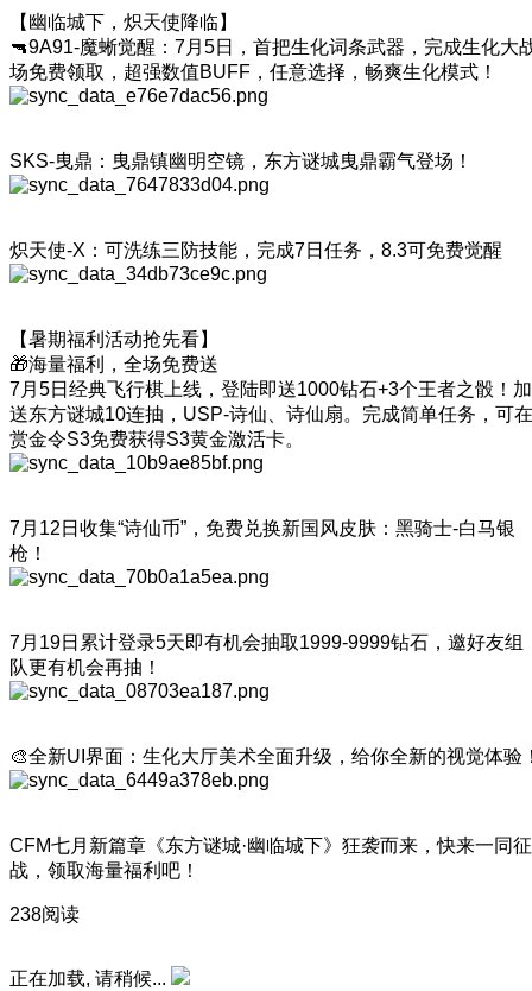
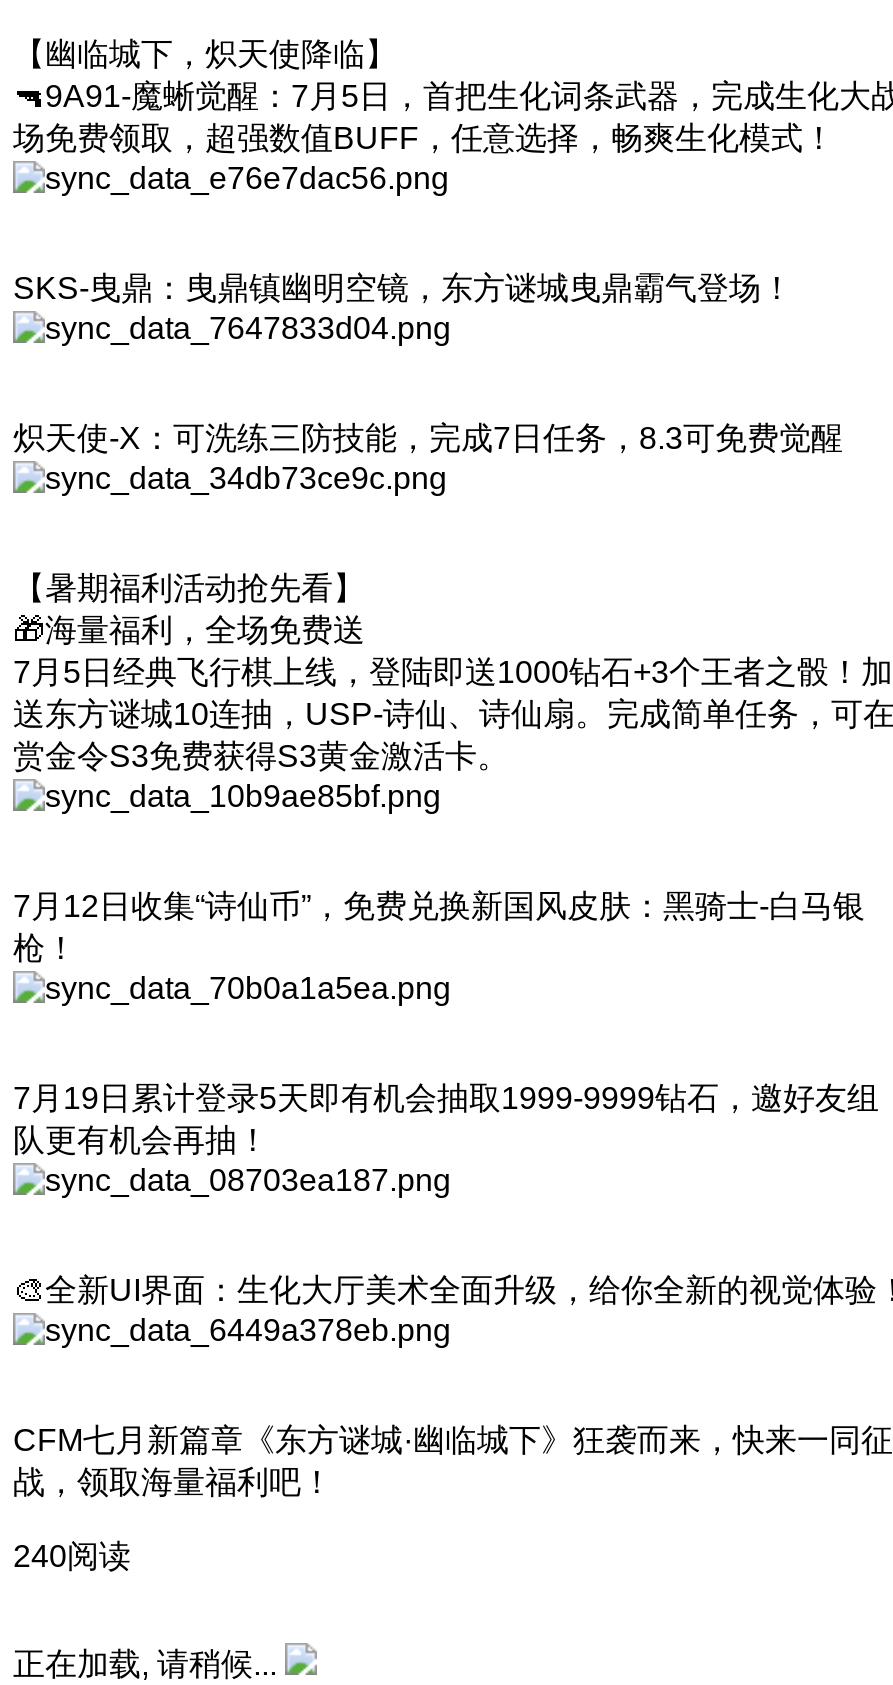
- 238阅读
+ 240阅读
